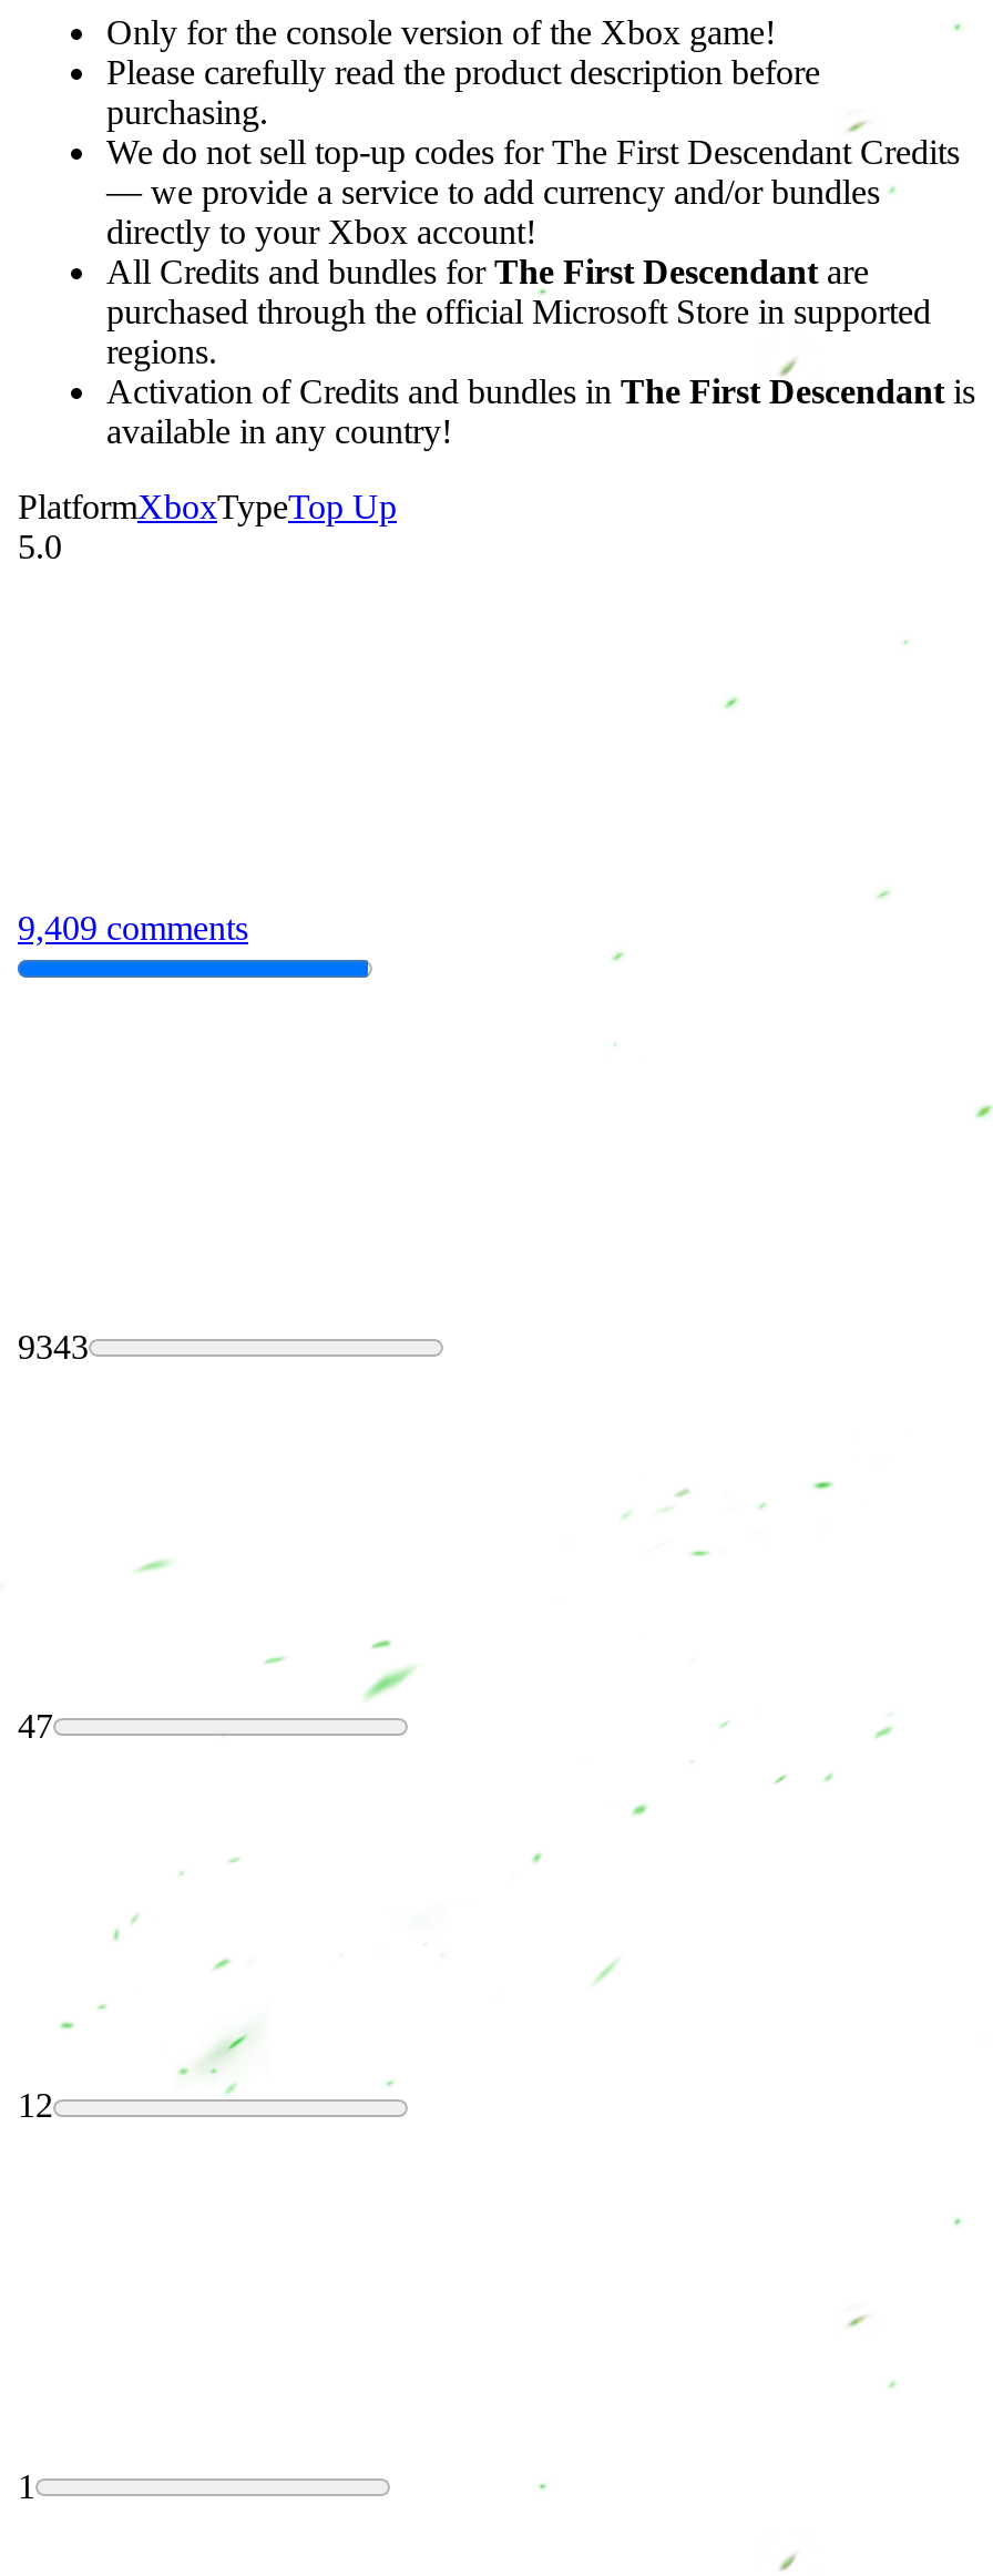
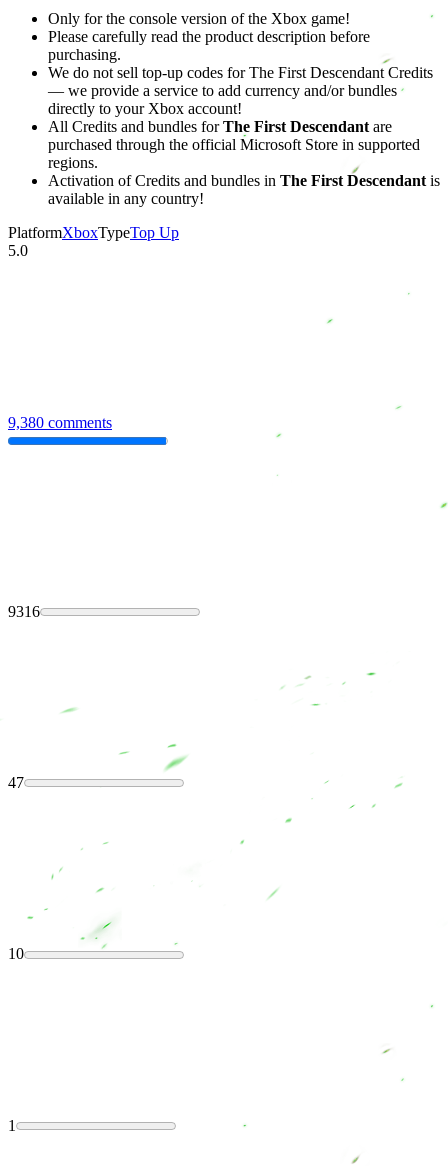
- 9,409 comments
+ 9,380 comments

- 9343
+ 9316

- 12
+ 10
